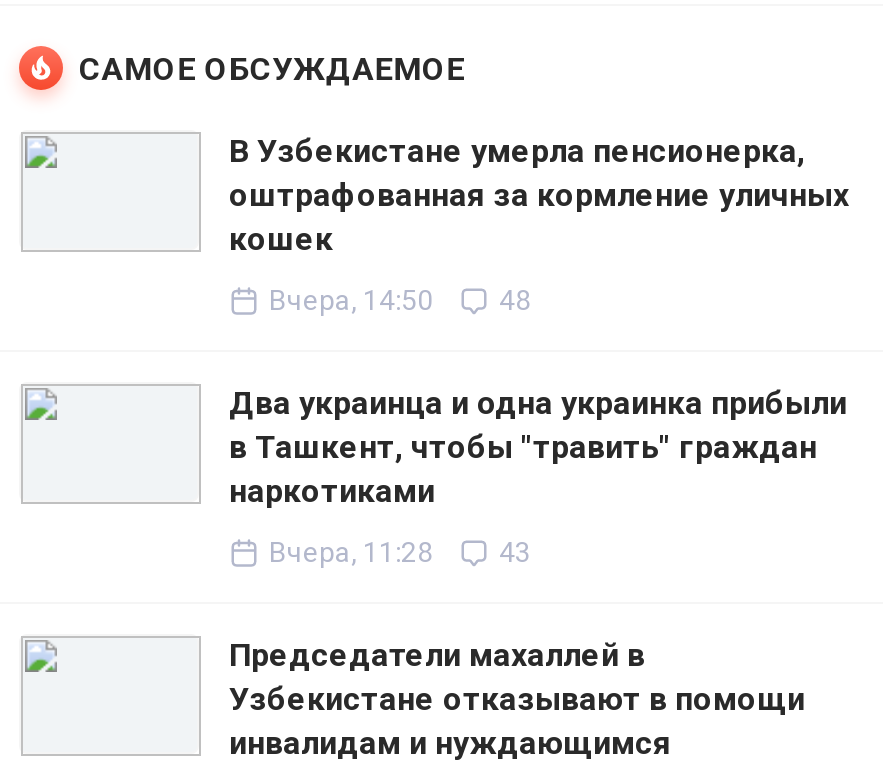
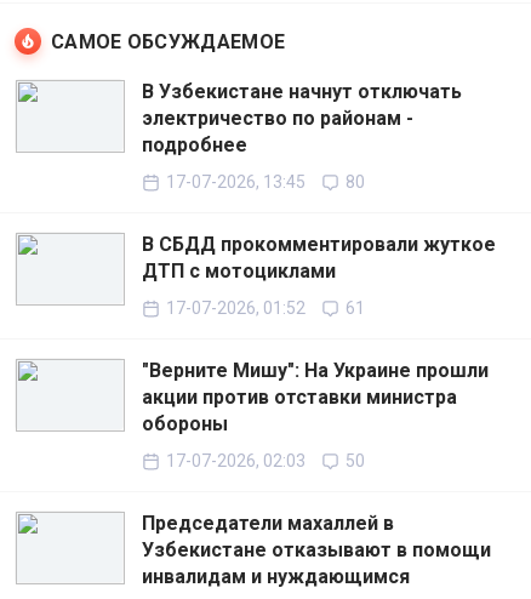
- В Узбекистане умерла пенсионерка,
- оштрафованная за кормление уличных
- кошек
- Вчера, 14:50
- 48
- Два украинца и одна украинка прибыли
- в Ташкент, чтобы "травить" граждан
- наркотиками
- Вчера, 11:28
- 43
+ В Узбекистане начнут отключать
+ электричество по районам -
+ подробнее
+ 17-07-2026, 13:45
+ 80
+ В СБДД прокомментировали жуткое
+ ДТП с мотоциклами
+ 17-07-2026, 01:52
+ 61
+ "Верните Мишу": На Украине прошли
+ акции против отставки министра
+ обороны
+ 17-07-2026, 02:03
+ 50
